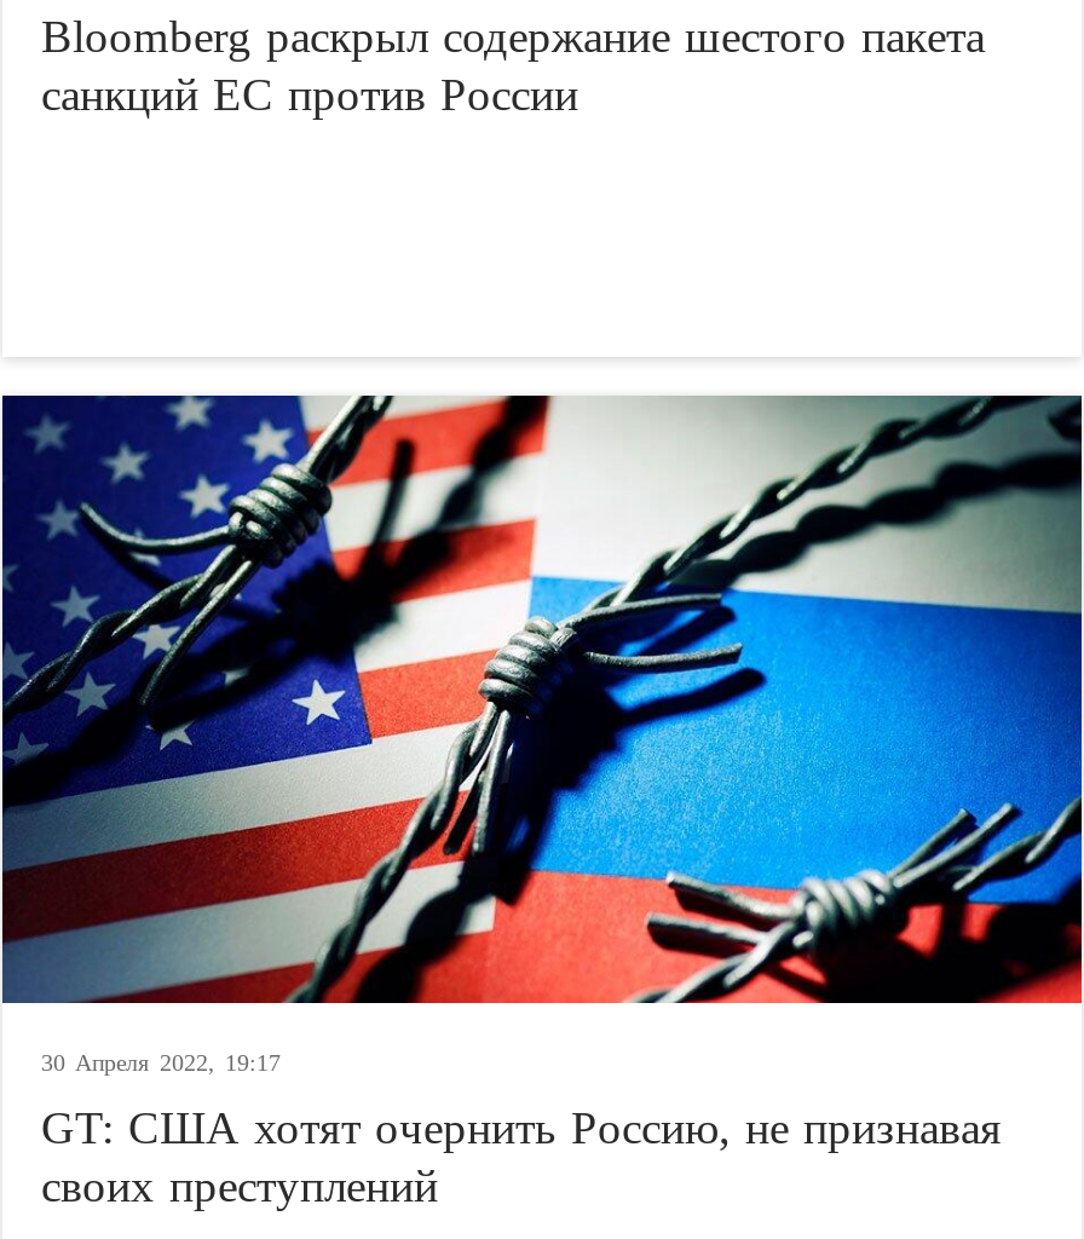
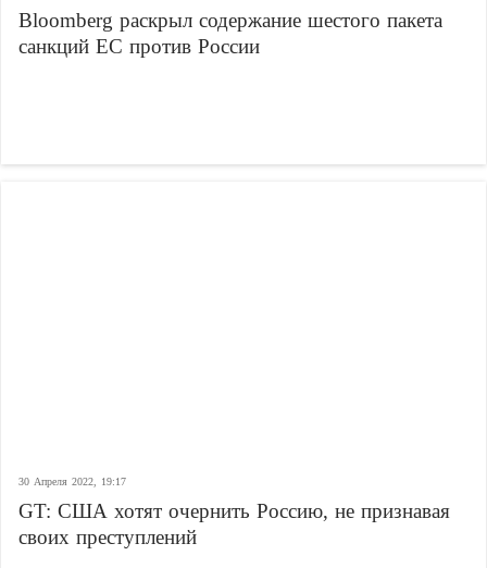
- [image]
